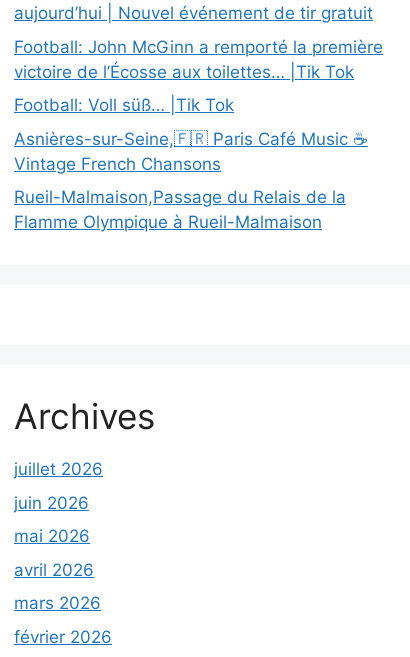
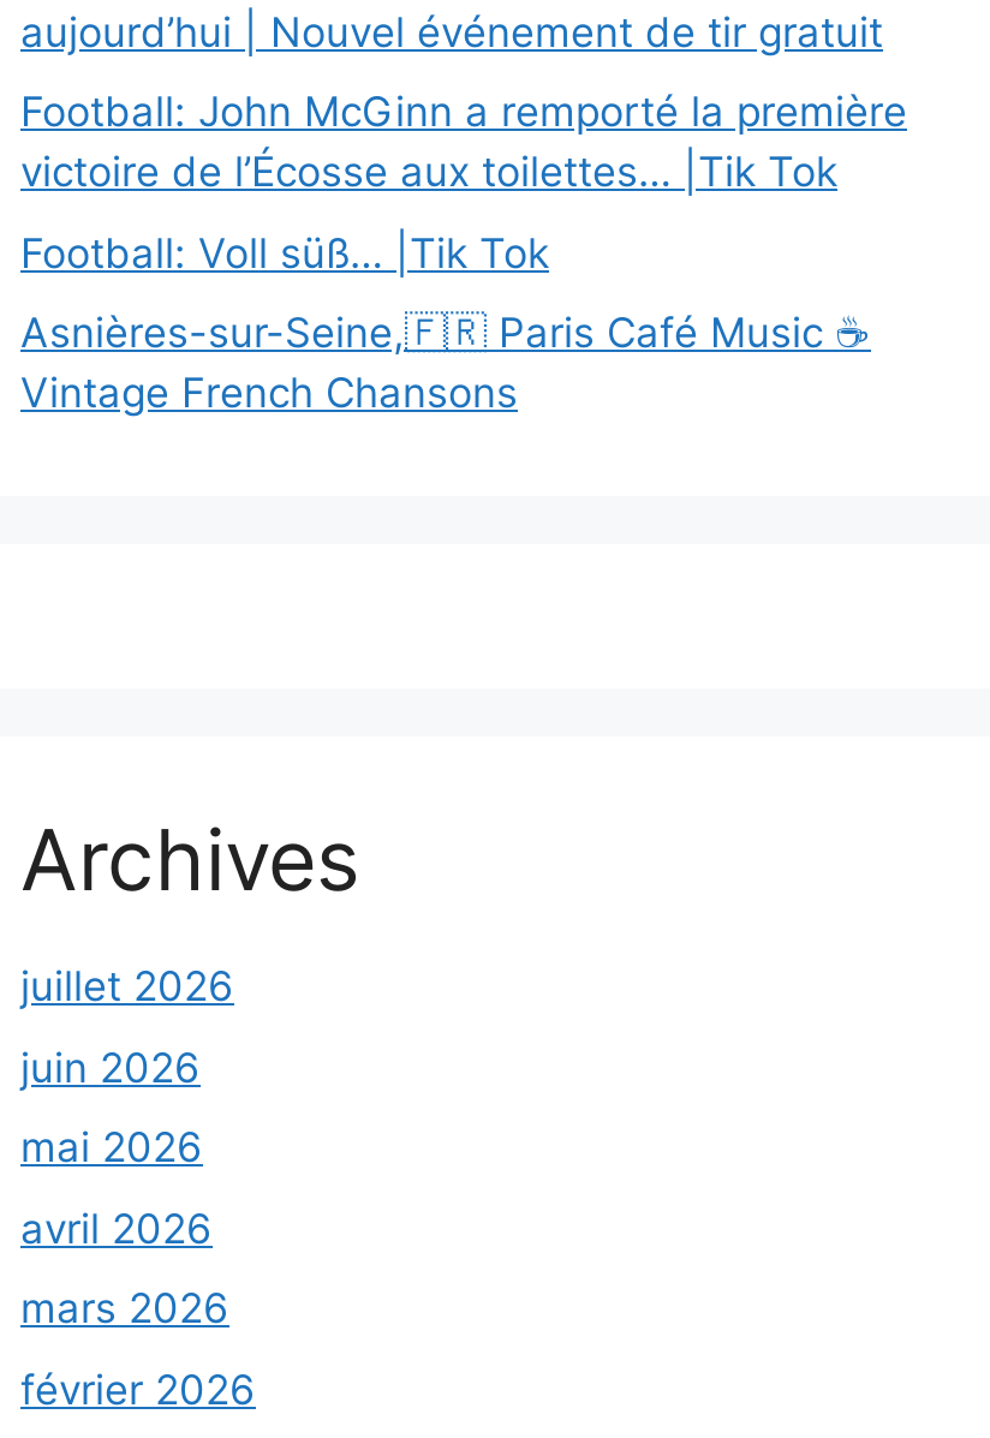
- Rueil-Malmaison,Passage du Relais de la
- Flamme Olympique à Rueil-Malmaison
